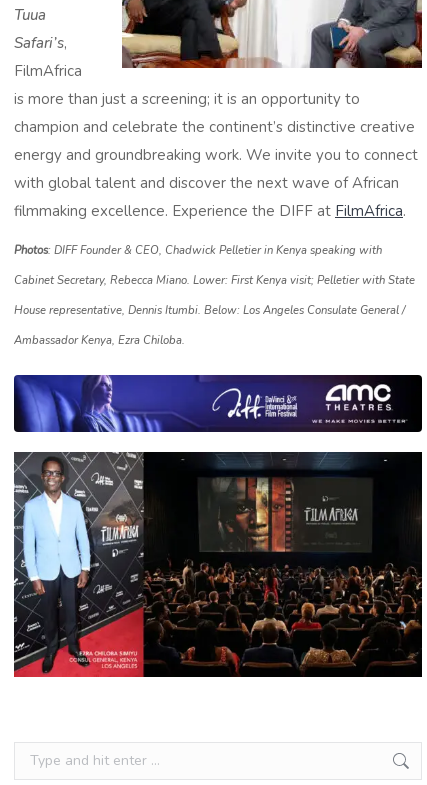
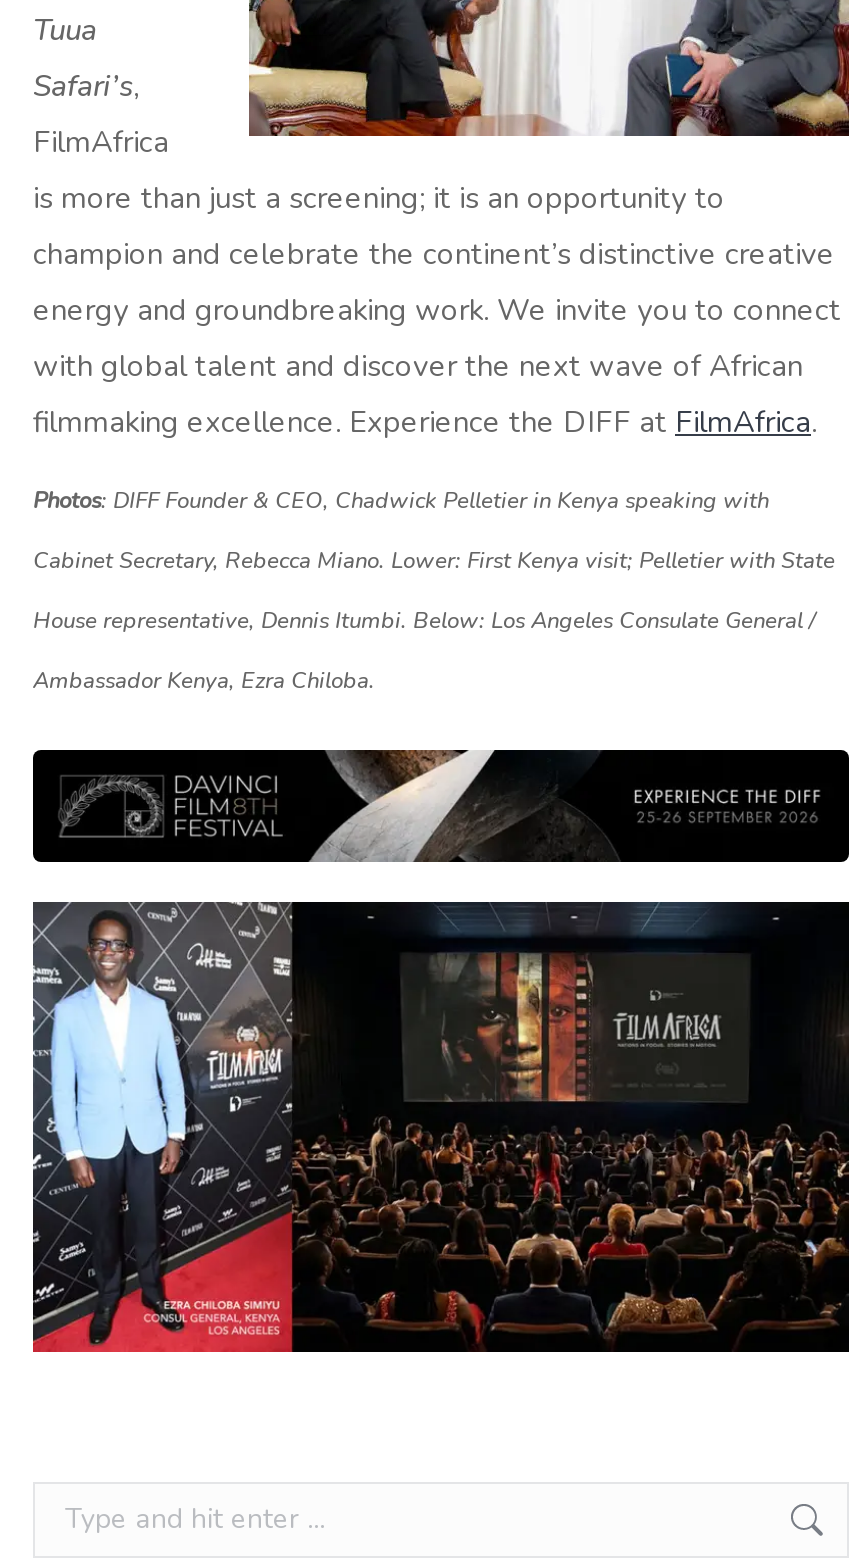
- [image]
+ [image]
